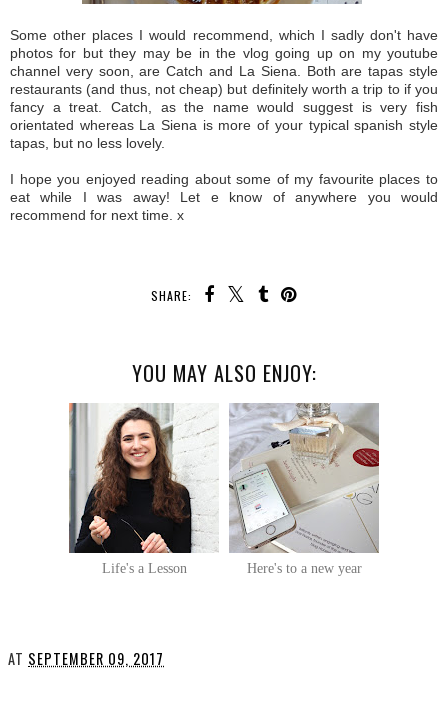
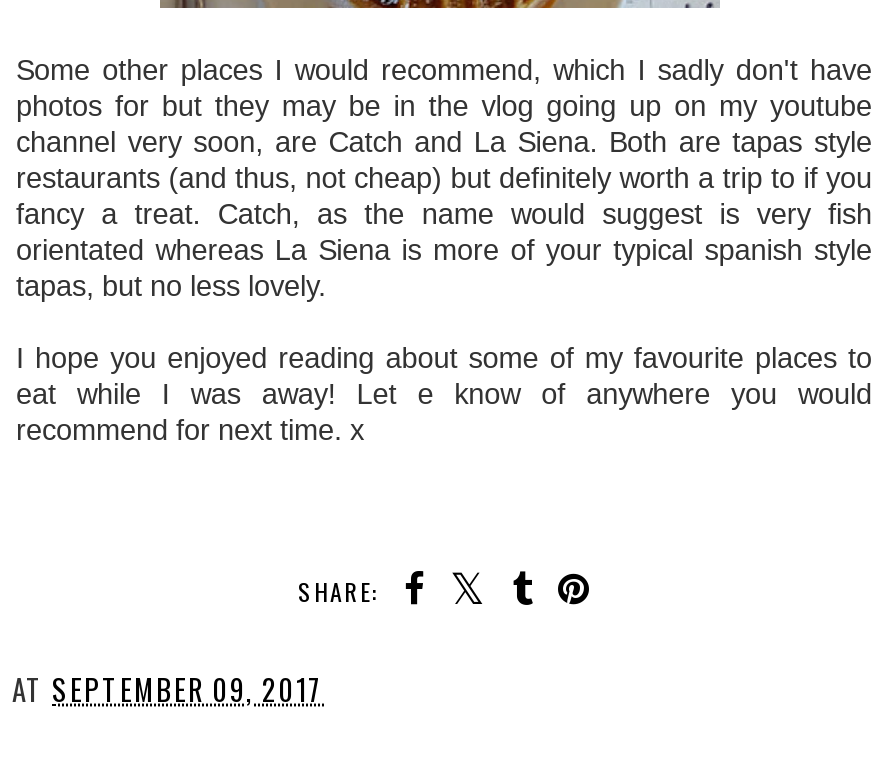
- YOU MAY ALSO ENJOY:

- [image]
- Life's a Lesson
- Here's to a new year

- [image]
